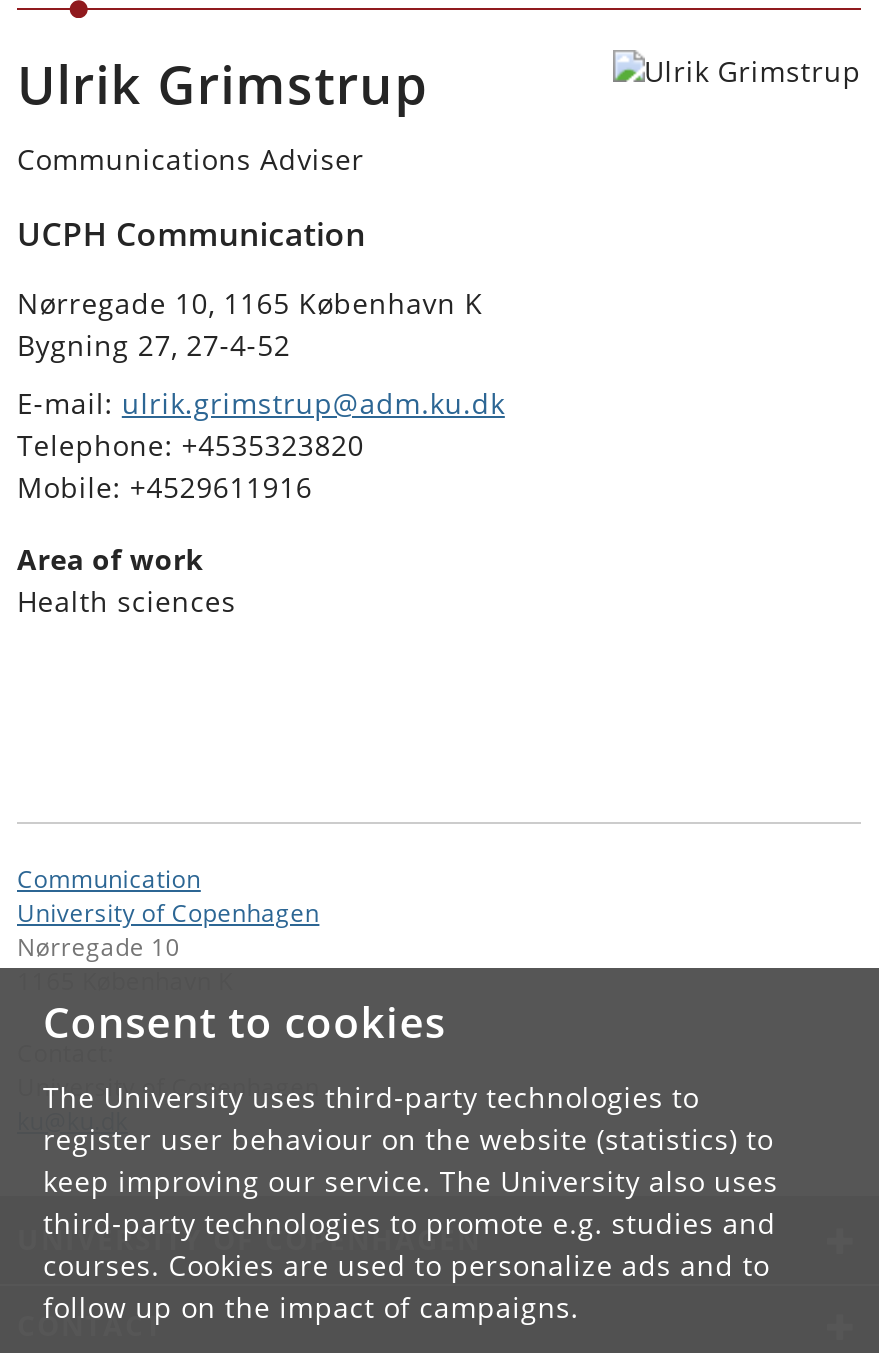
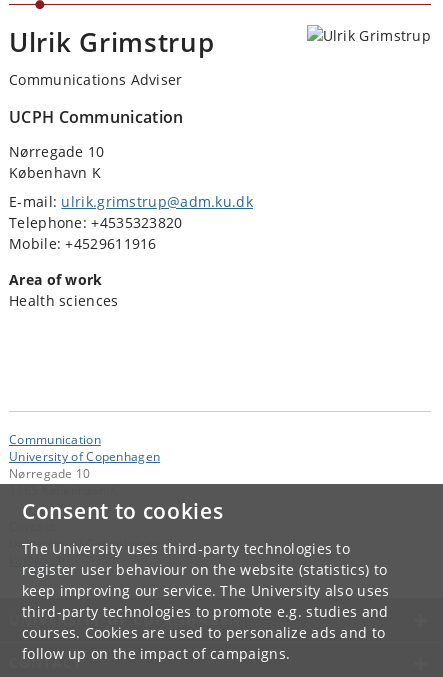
- Nørregade 10, 1165 København K
- Bygning 27, 27-4-52
+ Nørregade 10
+ København K
